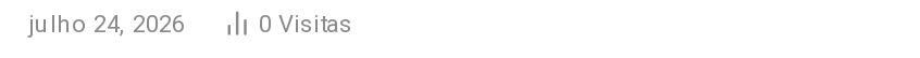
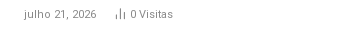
- julho 24, 2026
+ julho 21, 2026
